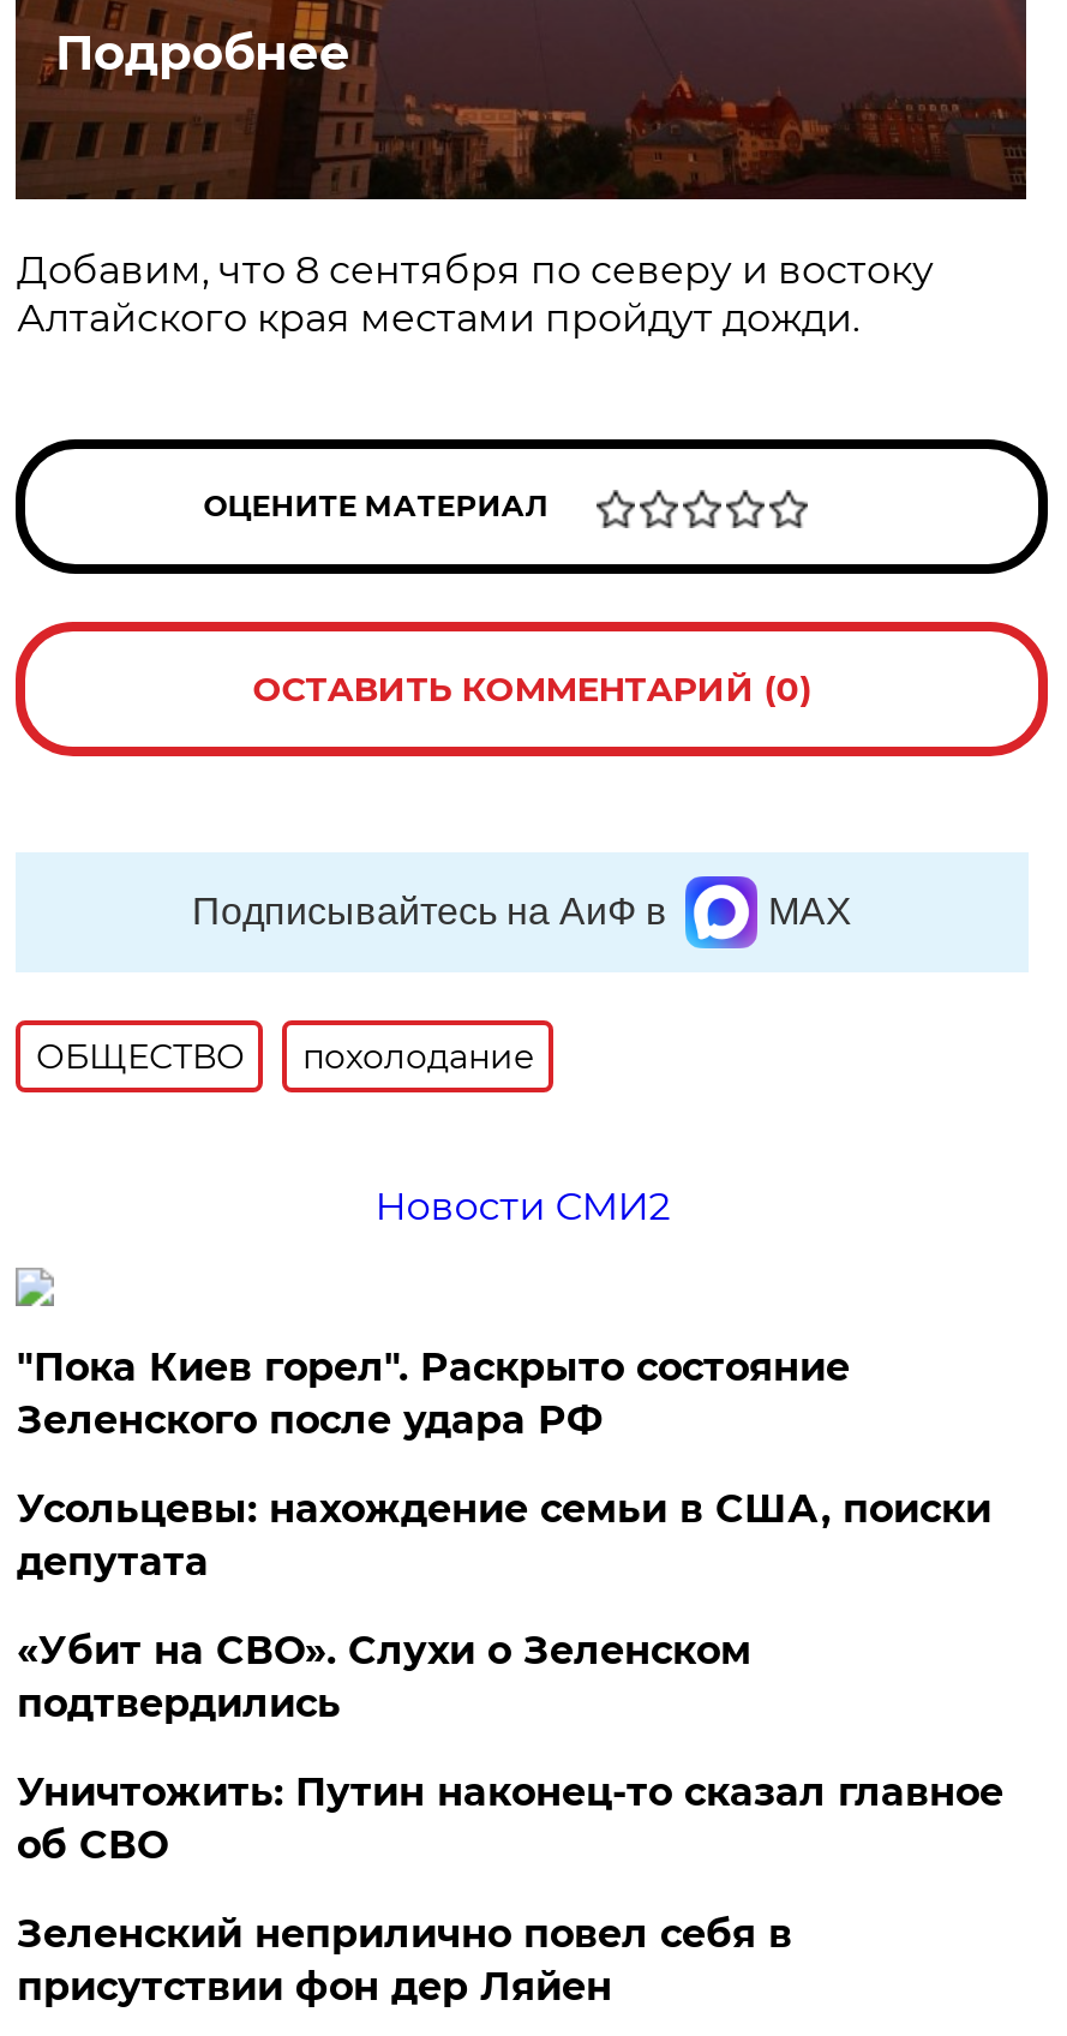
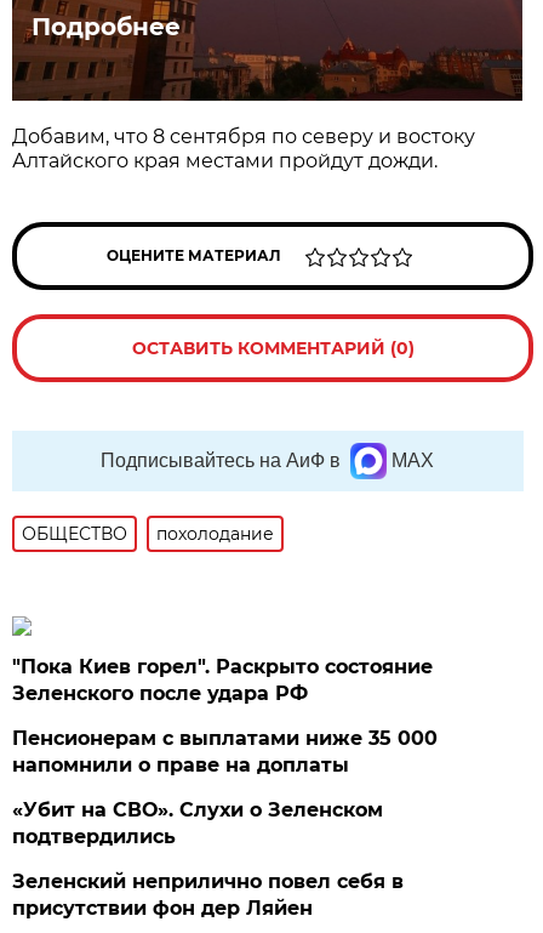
- Новости СМИ2

- Усольцевы: нахождение семьи в США, поиски
- депутата
+ Пенсионерам с выплатами ниже 35 000
+ напомнили о праве на доплаты

- Уничтожить: Путин наконец-то сказал главное
- об СВО
